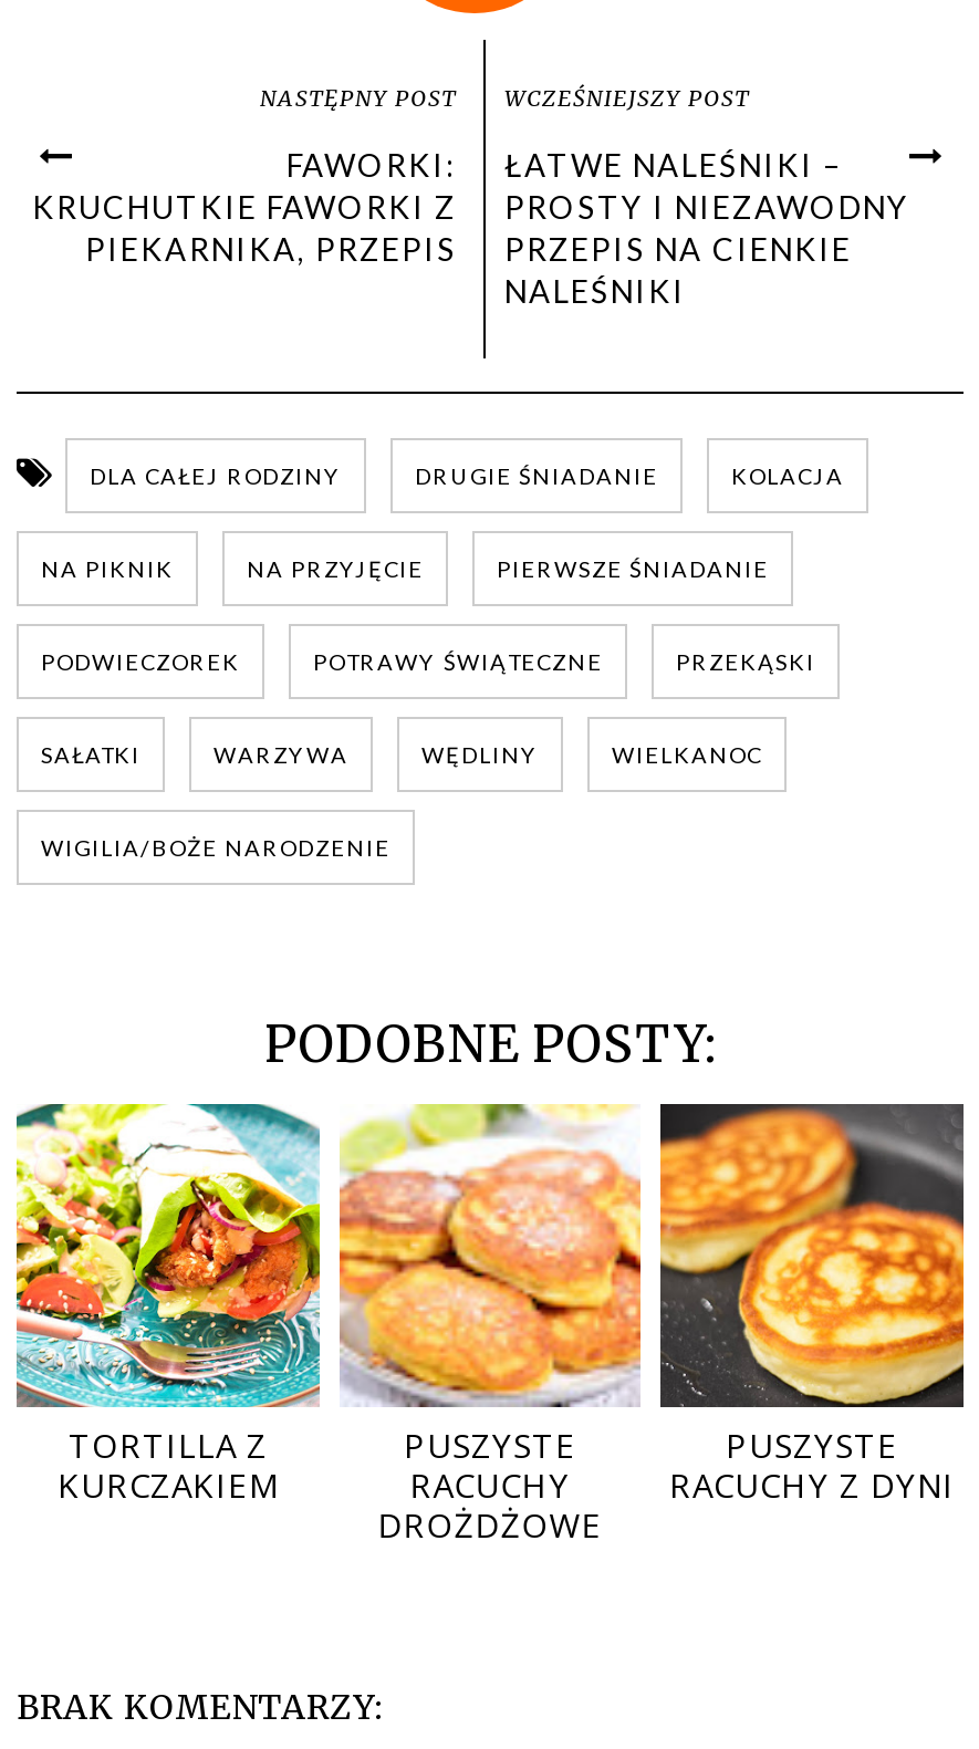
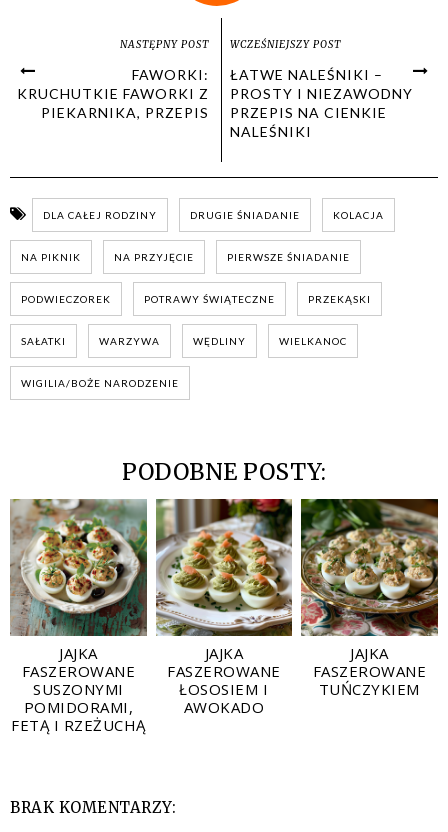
- [image]
- TORTILLA Z
- KURCZAKIEM
+ [image]
+ JAJKA
+ FASZEROWANE
+ SUSZONYMI
+ POMIDORAMI,
+ FETĄ I RZEŻUCHĄ

- [image]
- PUSZYSTE
- RACUCHY
- DROŻDŻOWE
+ [image]
+ JAJKA
+ FASZEROWANE
+ ŁOSOSIEM I
+ AWOKADO

- [image]
- PUSZYSTE
- RACUCHY Z DYNI
+ [image]
+ JAJKA
+ FASZEROWANE
+ TUŃCZYKIEM
